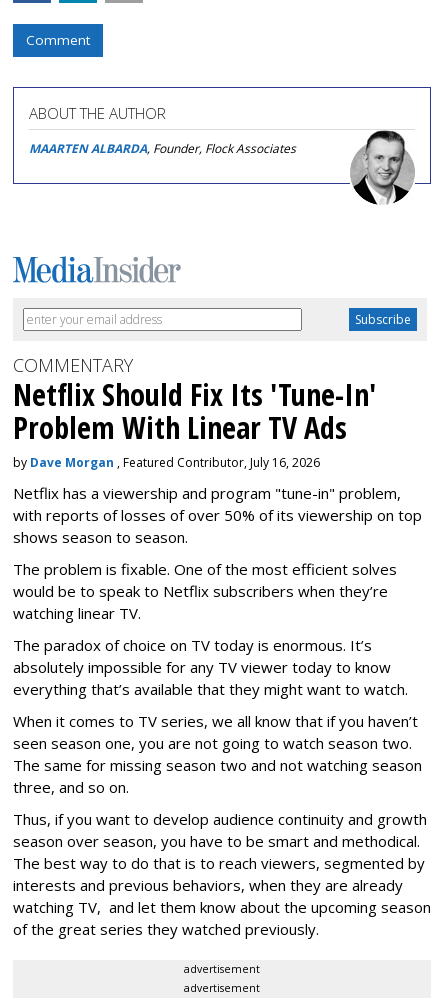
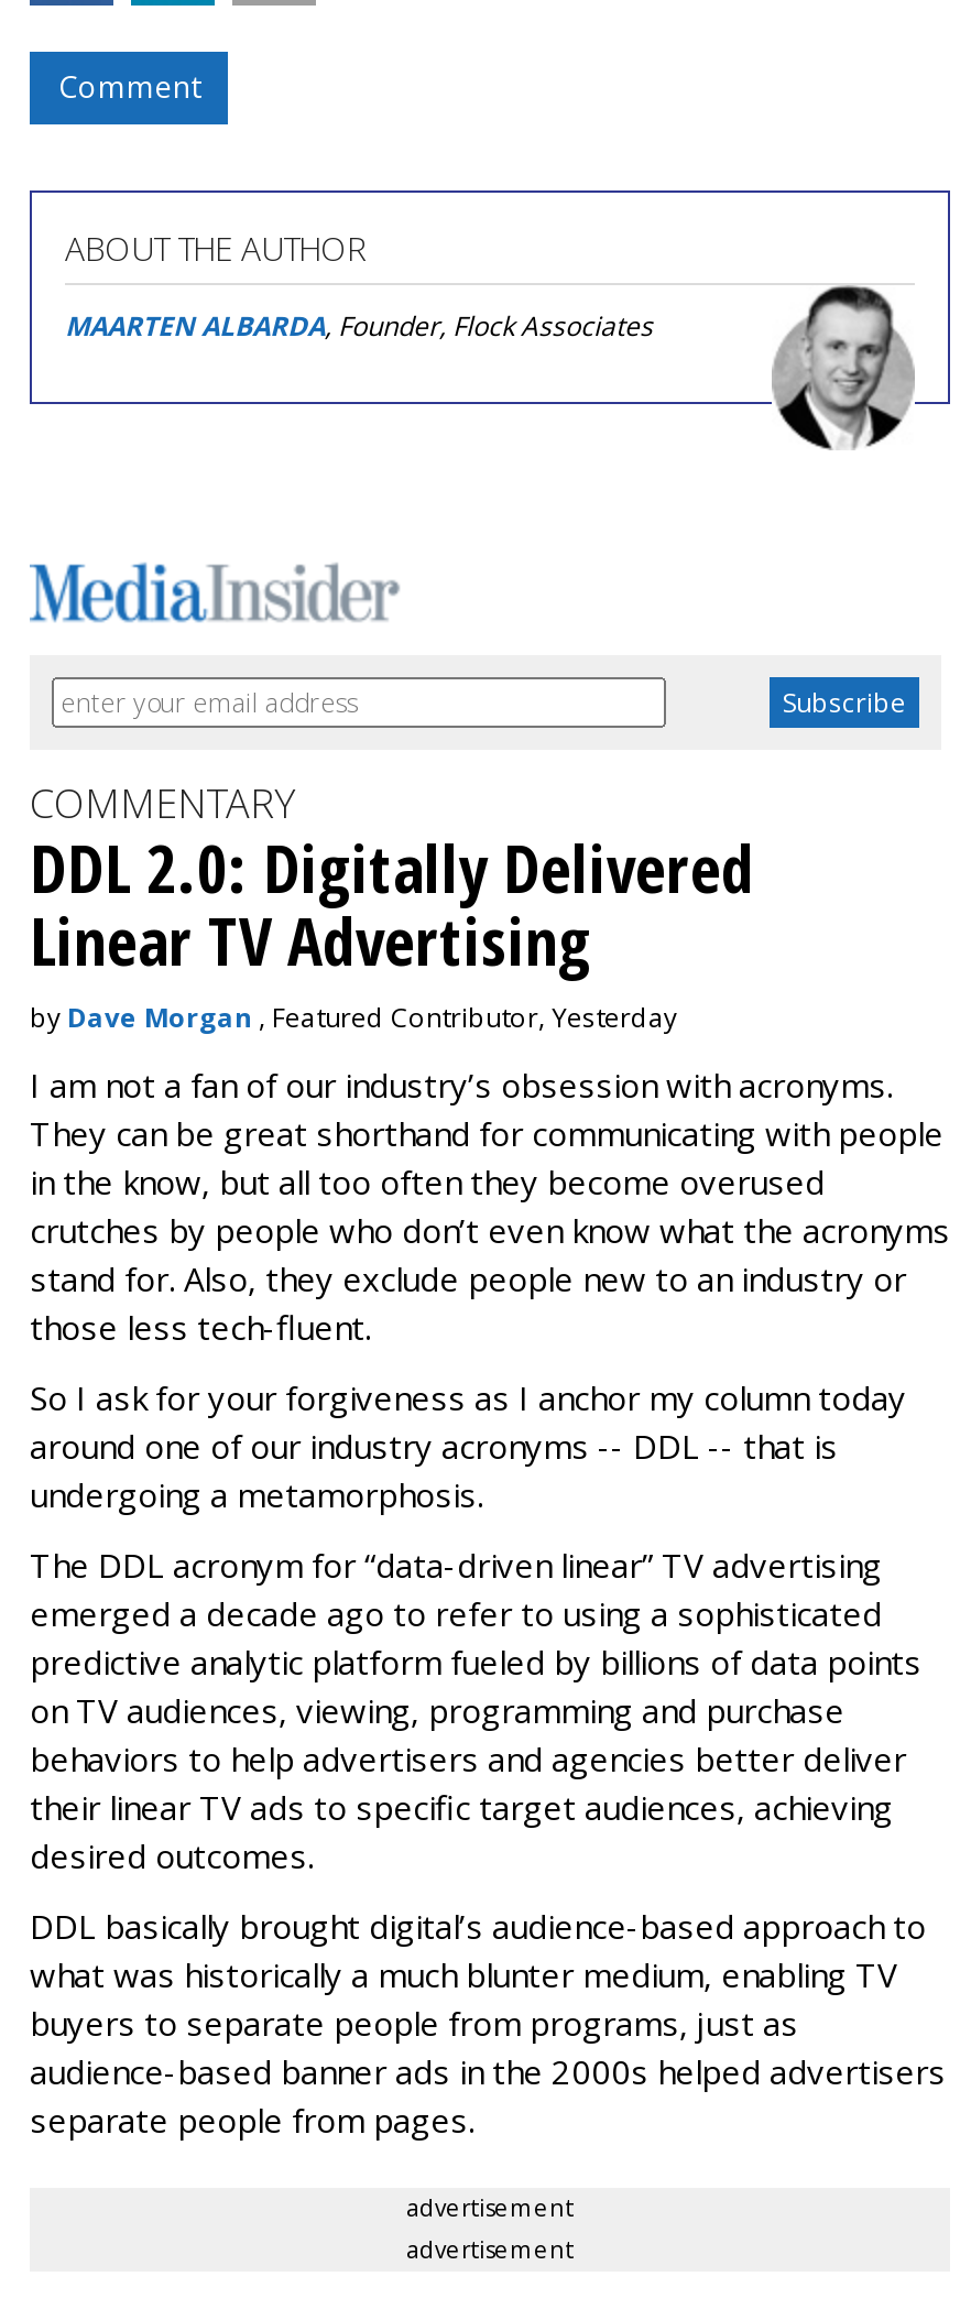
- Netflix Should Fix Its 'Tune-In'
- Problem With Linear TV Ads
- by Dave Morgan, Featured Contributor, July 16, 2026
- Netflix has a viewership and program "tune-in" problem,
- with reports of losses of over 50% of its viewership on top
- shows season to season.
- The problem is fixable. One of the most efficient solves
- would be to speak to Netflix subscribers when they’re
- watching linear TV.
- The paradox of choice on TV today is enormous. It’s
- absolutely impossible for any TV viewer today to know
- everything that’s available that they might want to watch.
- When it comes to TV series, we all know that if you haven’t
- seen season one, you are not going to watch season two.
- The same for missing season two and not watching season
- three, and so on.
- Thus, if you want to develop audience continuity and growth
- season over season, you have to be smart and methodical.
- The best way to do that is to reach viewers, segmented by
- interests and previous behaviors, when they are already
- watching TV, and let them know about the upcoming season
- of the great series they watched previously.
+ DDL 2.0: Digitally Delivered
+ Linear TV Advertising
+ by Dave Morgan, Featured Contributor, Yesterday
+ I am not a fan of our industry’s obsession with acronyms.
+ They can be great shorthand for communicating with people
+ in the know, but all too often they become overused
+ crutches by people who don’t even know what the acronyms
+ stand for. Also, they exclude people new to an industry or
+ those less tech-fluent.
+ So I ask for your forgiveness as I anchor my column today
+ around one of our industry acronyms -- DDL -- that is
+ undergoing a metamorphosis.
+ The DDL acronym for “data-driven linear” TV advertising
+ emerged a decade ago to refer to using a sophisticated
+ predictive analytic platform fueled by billions of data points
+ on TV audiences, viewing, programming and purchase
+ behaviors to help advertisers and agencies better deliver
+ their linear TV ads to specific target audiences, achieving
+ desired outcomes.
+ DDL basically brought digital’s audience-based approach to
+ what was historically a much blunter medium, enabling TV
+ buyers to separate people from programs, just as
+ audience-based banner ads in the 2000s helped advertisers
+ separate people from pages.
